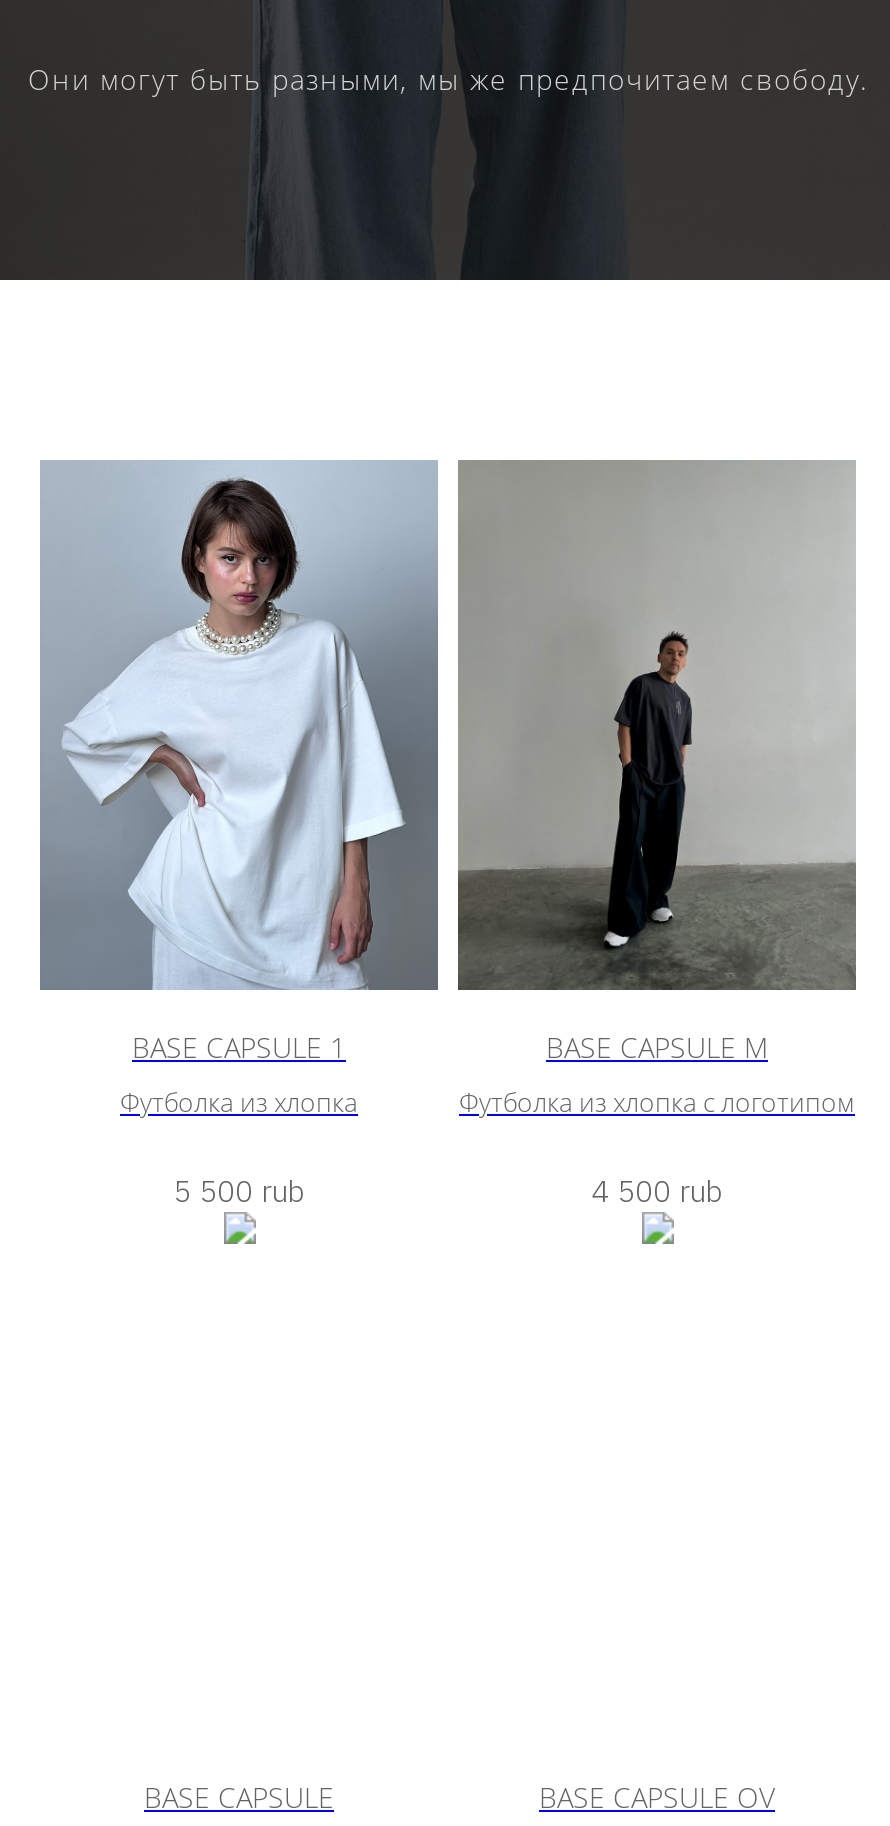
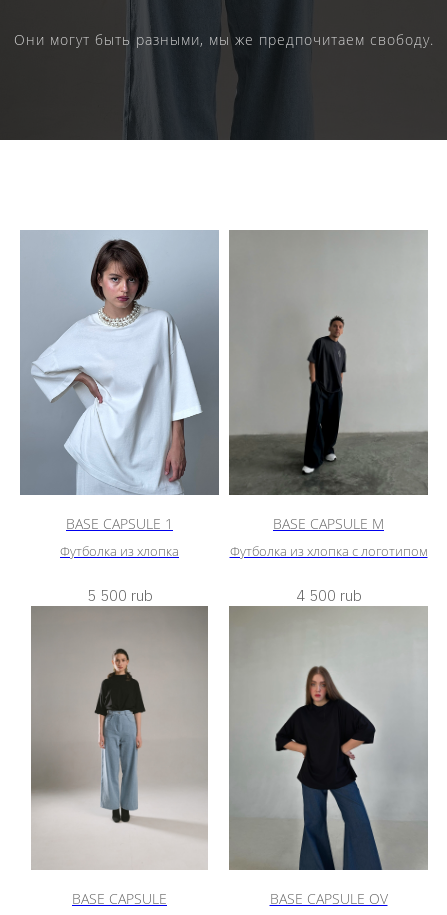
+ [image]

+ [image]
